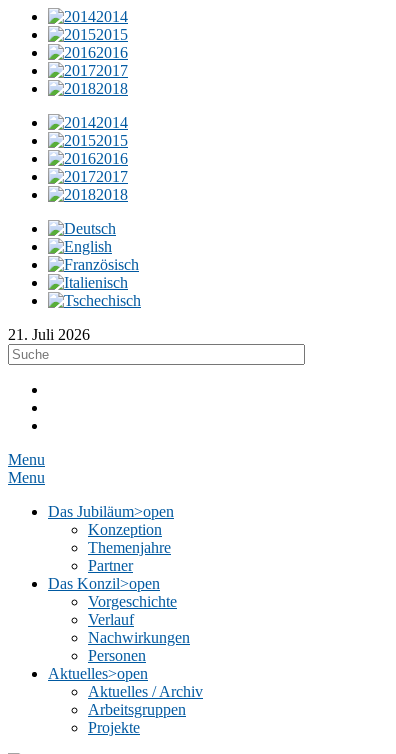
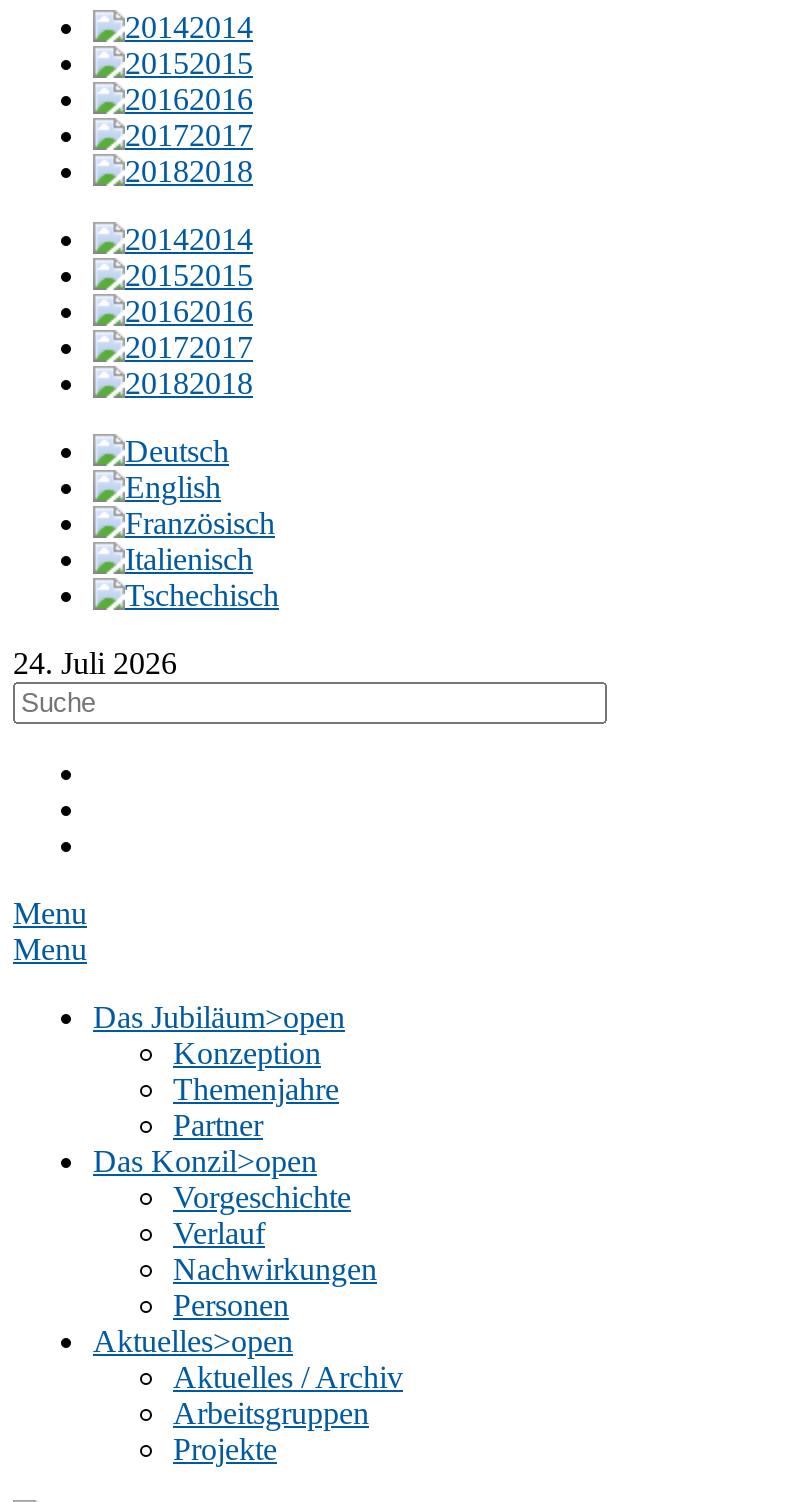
- 21. Juli 2026
+ 24. Juli 2026
